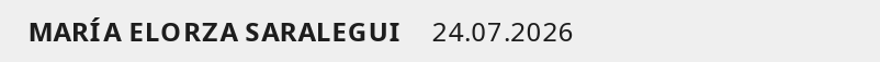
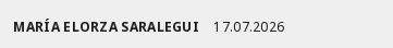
- MARÍA ELORZA SARALEGUI 24.07.2026
+ MARÍA ELORZA SARALEGUI 17.07.2026
